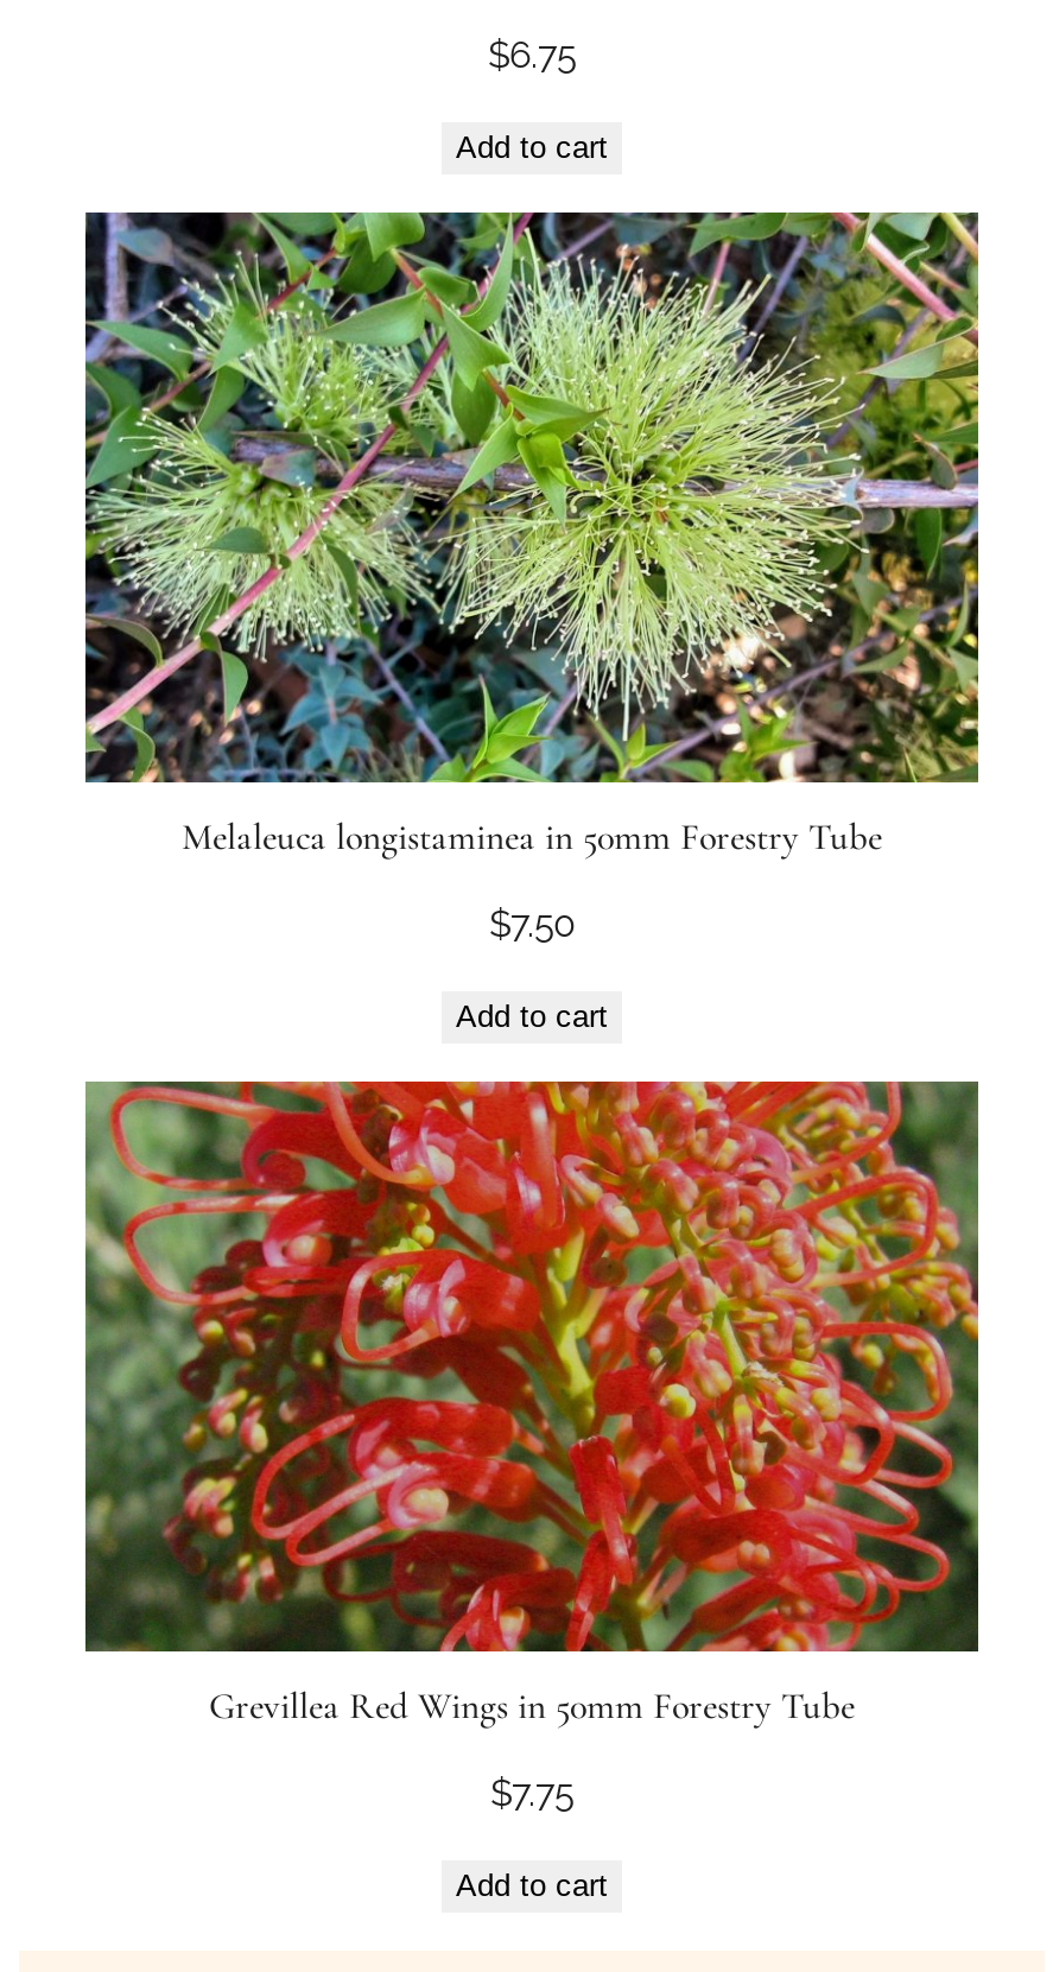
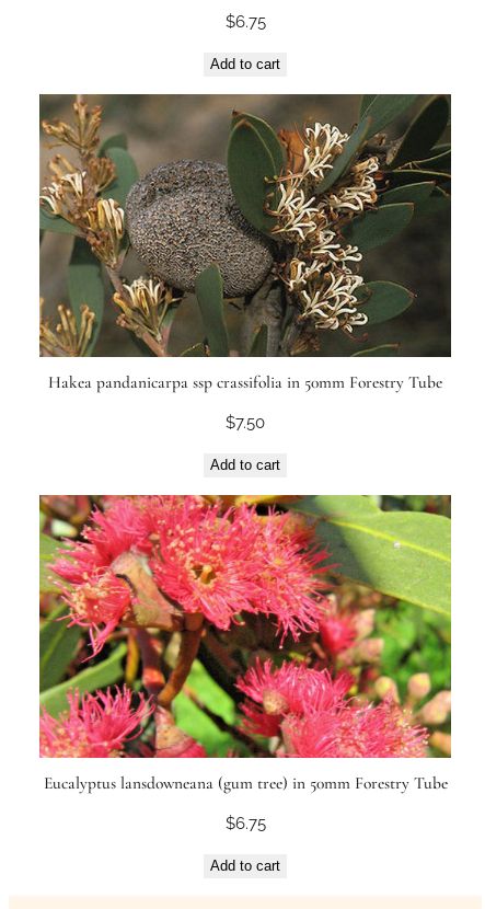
- [image]
- Melaleuca longistaminea in 50mm Forestry Tube
+ [image]
+ Hakea pandanicarpa ssp crassifolia in 50mm Forestry Tube

- [image]
- Grevillea Red Wings in 50mm Forestry Tube
+ [image]
+ Eucalyptus lansdowneana (gum tree) in 50mm Forestry Tube

- $7.75
+ $6.75
